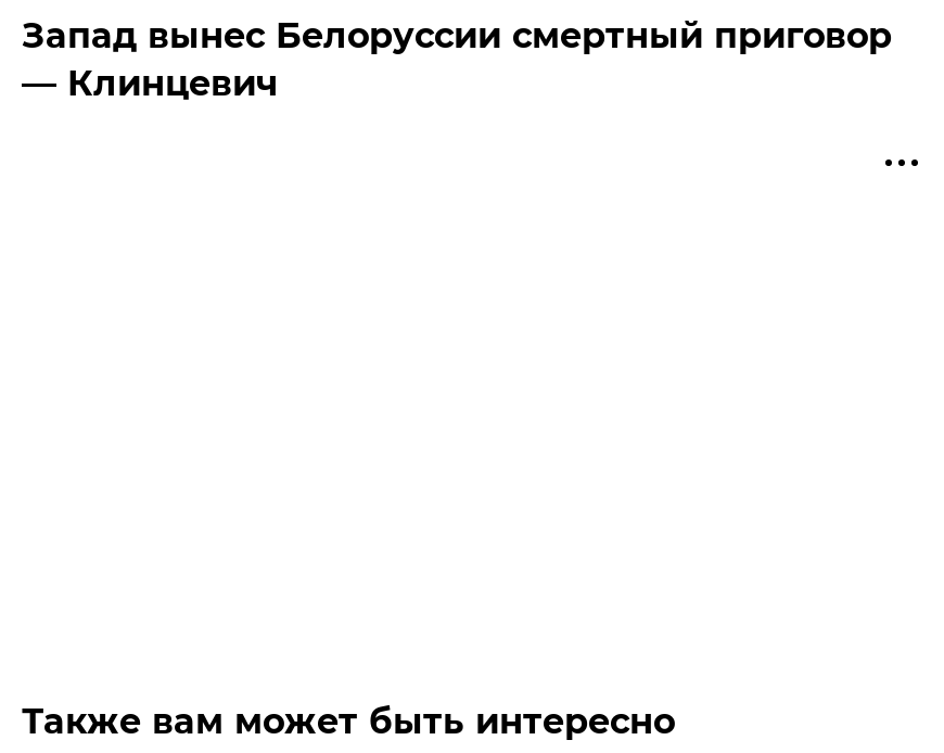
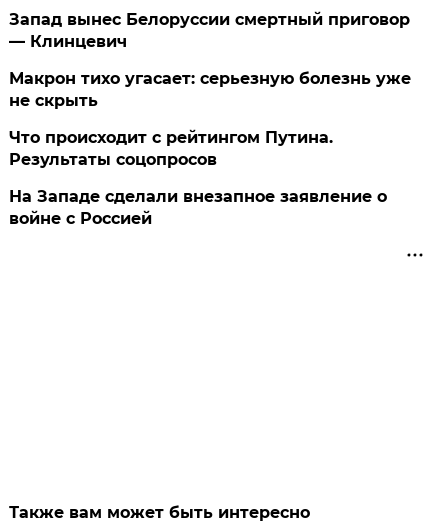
+ Макрон тихо угасает: серьезную болезнь уже
+ не скрыть
+ Что происходит с рейтингом Путина.
+ Результаты соцопросов
+ На Западе сделали внезапное заявление о
+ войне с Россией
